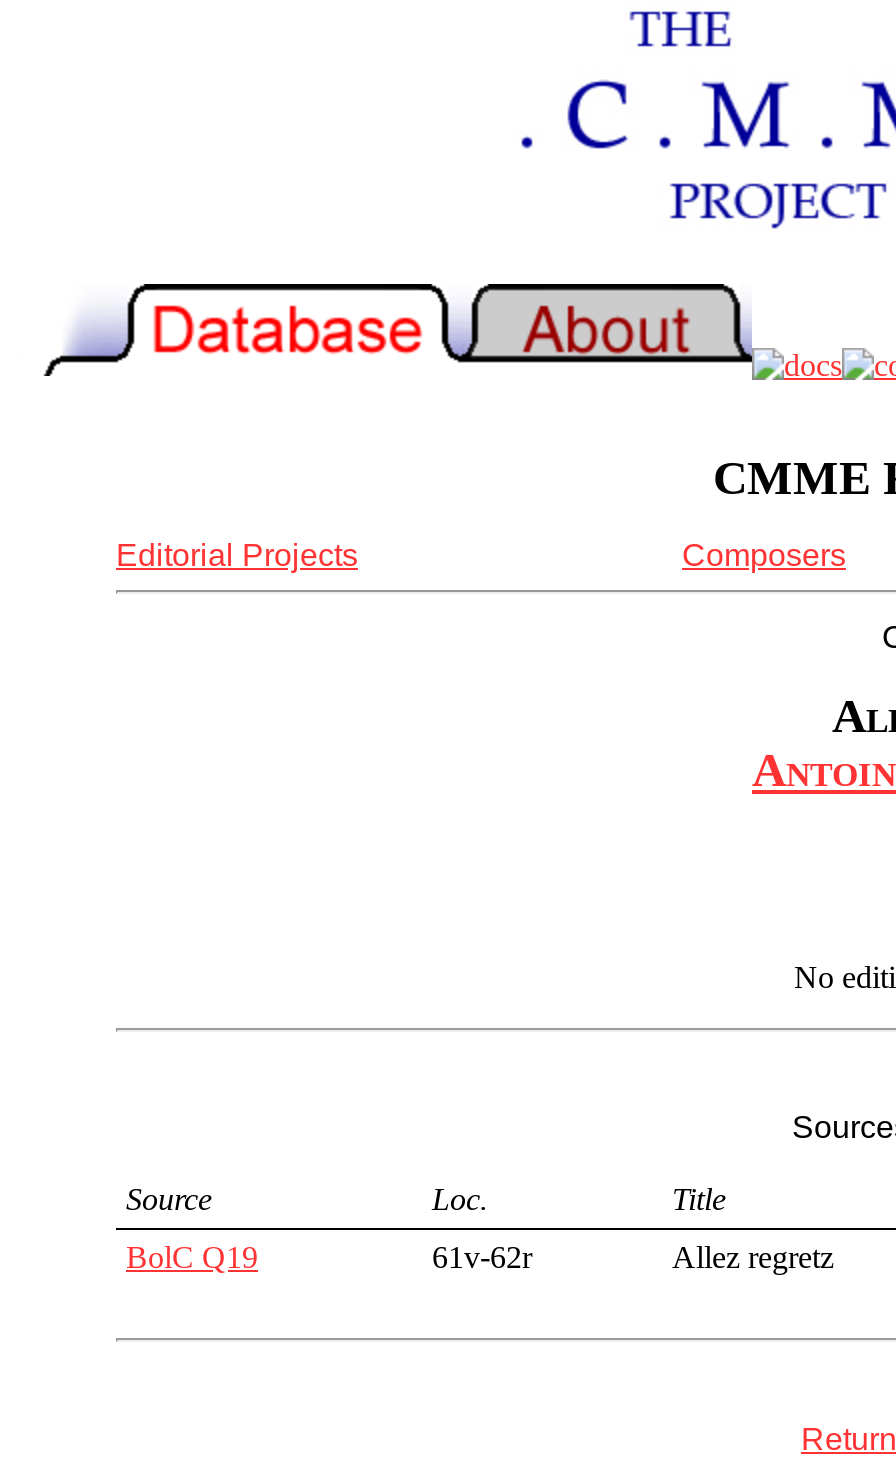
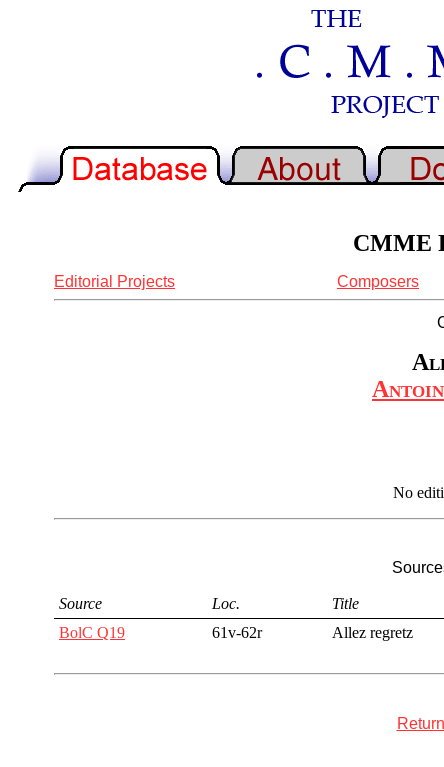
- [image]
+ [image]
